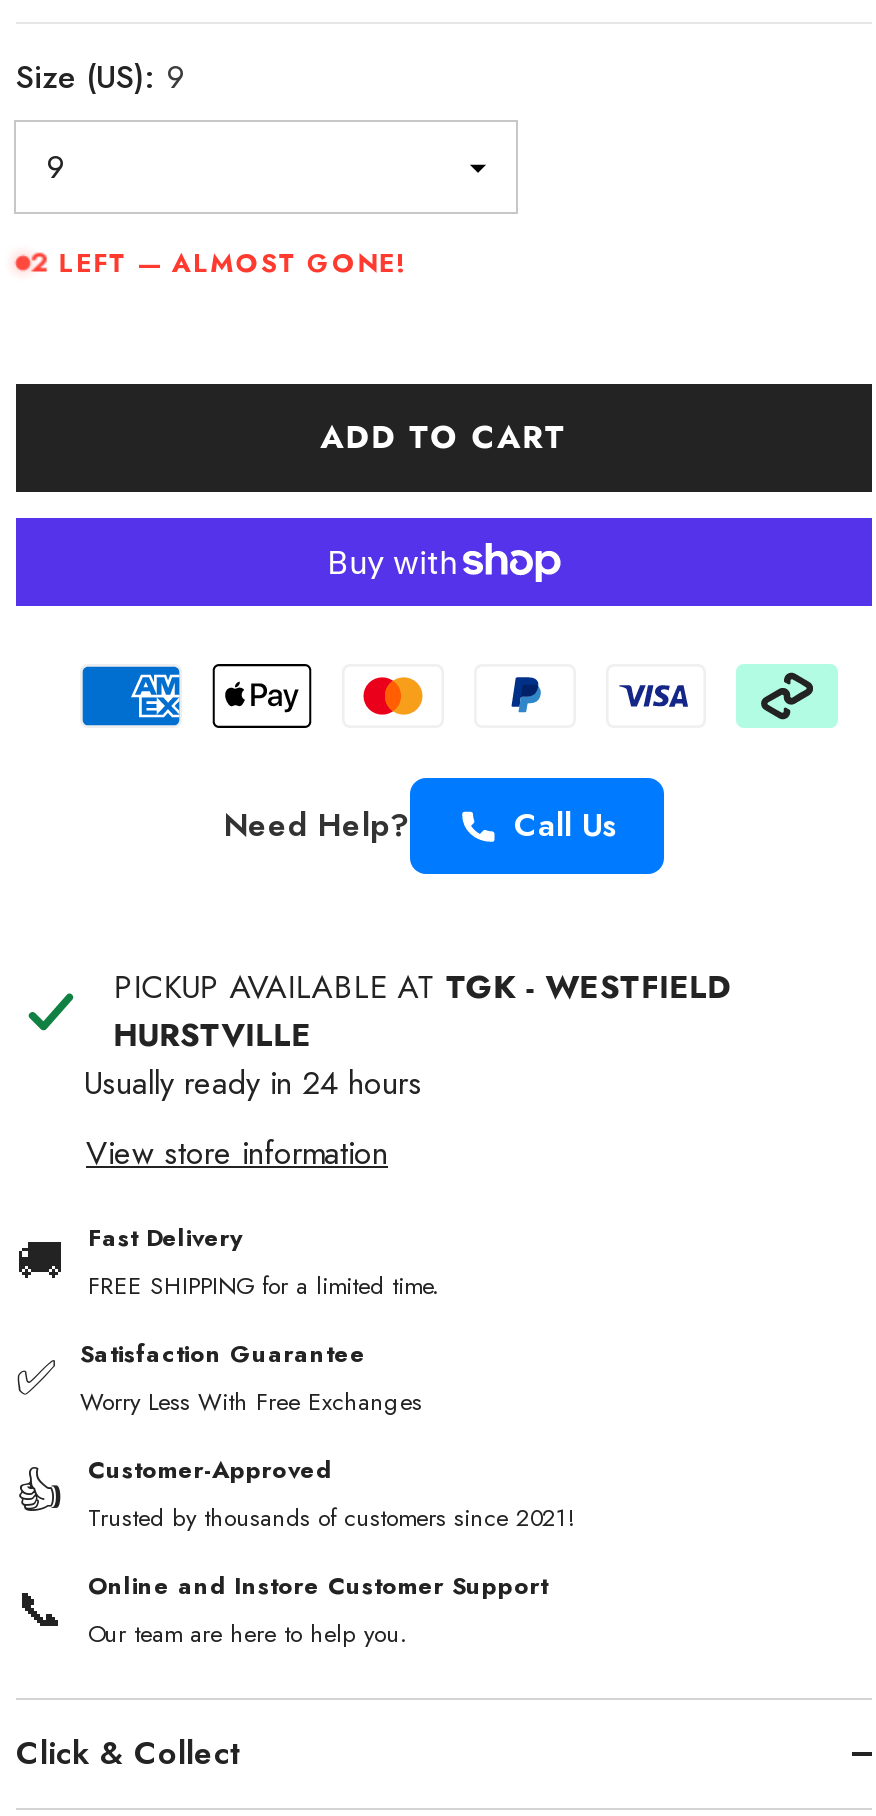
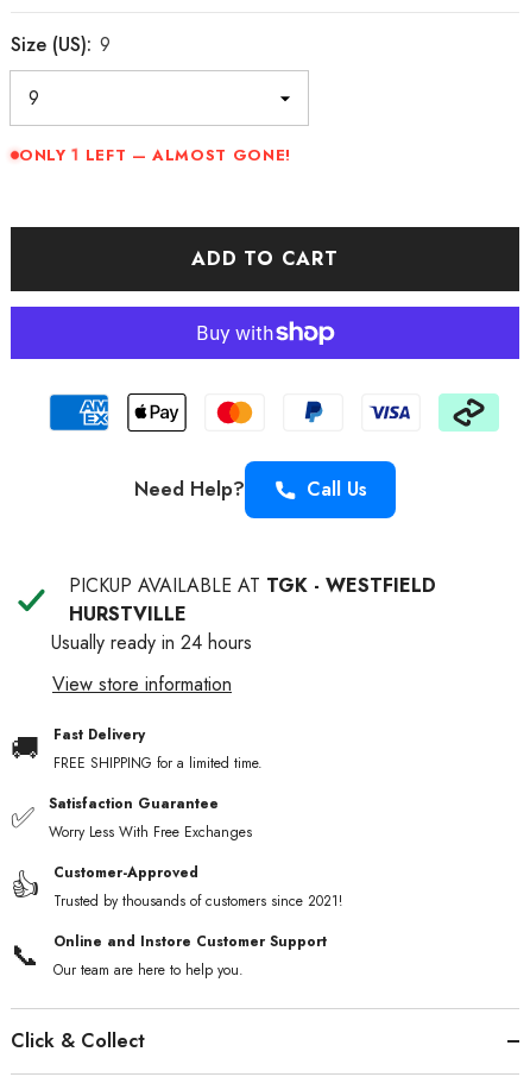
- 2 LEFT — ALMOST GONE!
+ ONLY 1 LEFT — ALMOST GONE!
